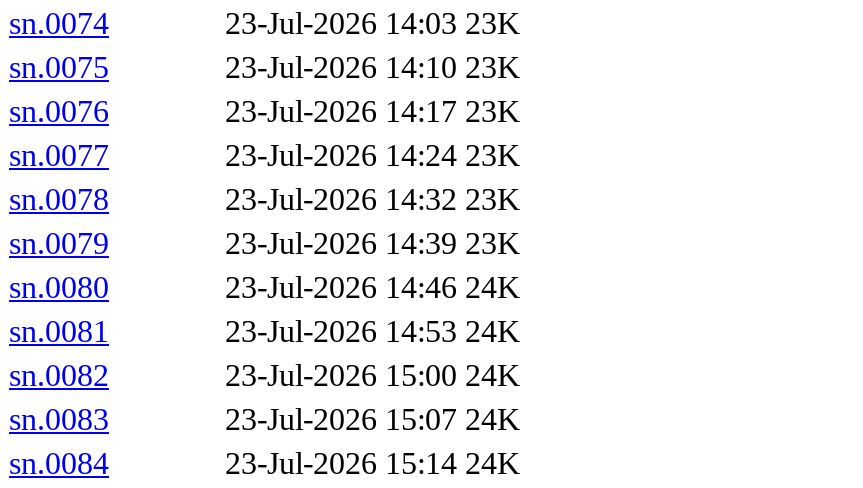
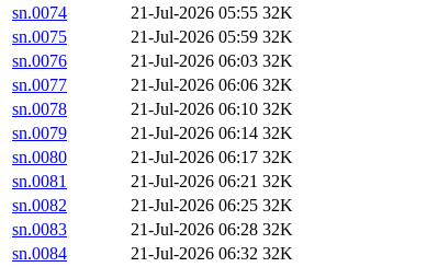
- 23-Jul-2026 14:03 23K
+ 21-Jul-2026 05:55 32K

- 23-Jul-2026 14:10 23K
+ 21-Jul-2026 05:59 32K

- 23-Jul-2026 14:17 23K
+ 21-Jul-2026 06:03 32K

- 23-Jul-2026 14:24 23K
+ 21-Jul-2026 06:06 32K

- 23-Jul-2026 14:32 23K
+ 21-Jul-2026 06:10 32K

- 23-Jul-2026 14:39 23K
+ 21-Jul-2026 06:14 32K

- 23-Jul-2026 14:46 24K
+ 21-Jul-2026 06:17 32K

- 23-Jul-2026 14:53 24K
+ 21-Jul-2026 06:21 32K

- 23-Jul-2026 15:00 24K
+ 21-Jul-2026 06:25 32K

- 23-Jul-2026 15:07 24K
+ 21-Jul-2026 06:28 32K

- 23-Jul-2026 15:14 24K
+ 21-Jul-2026 06:32 32K
